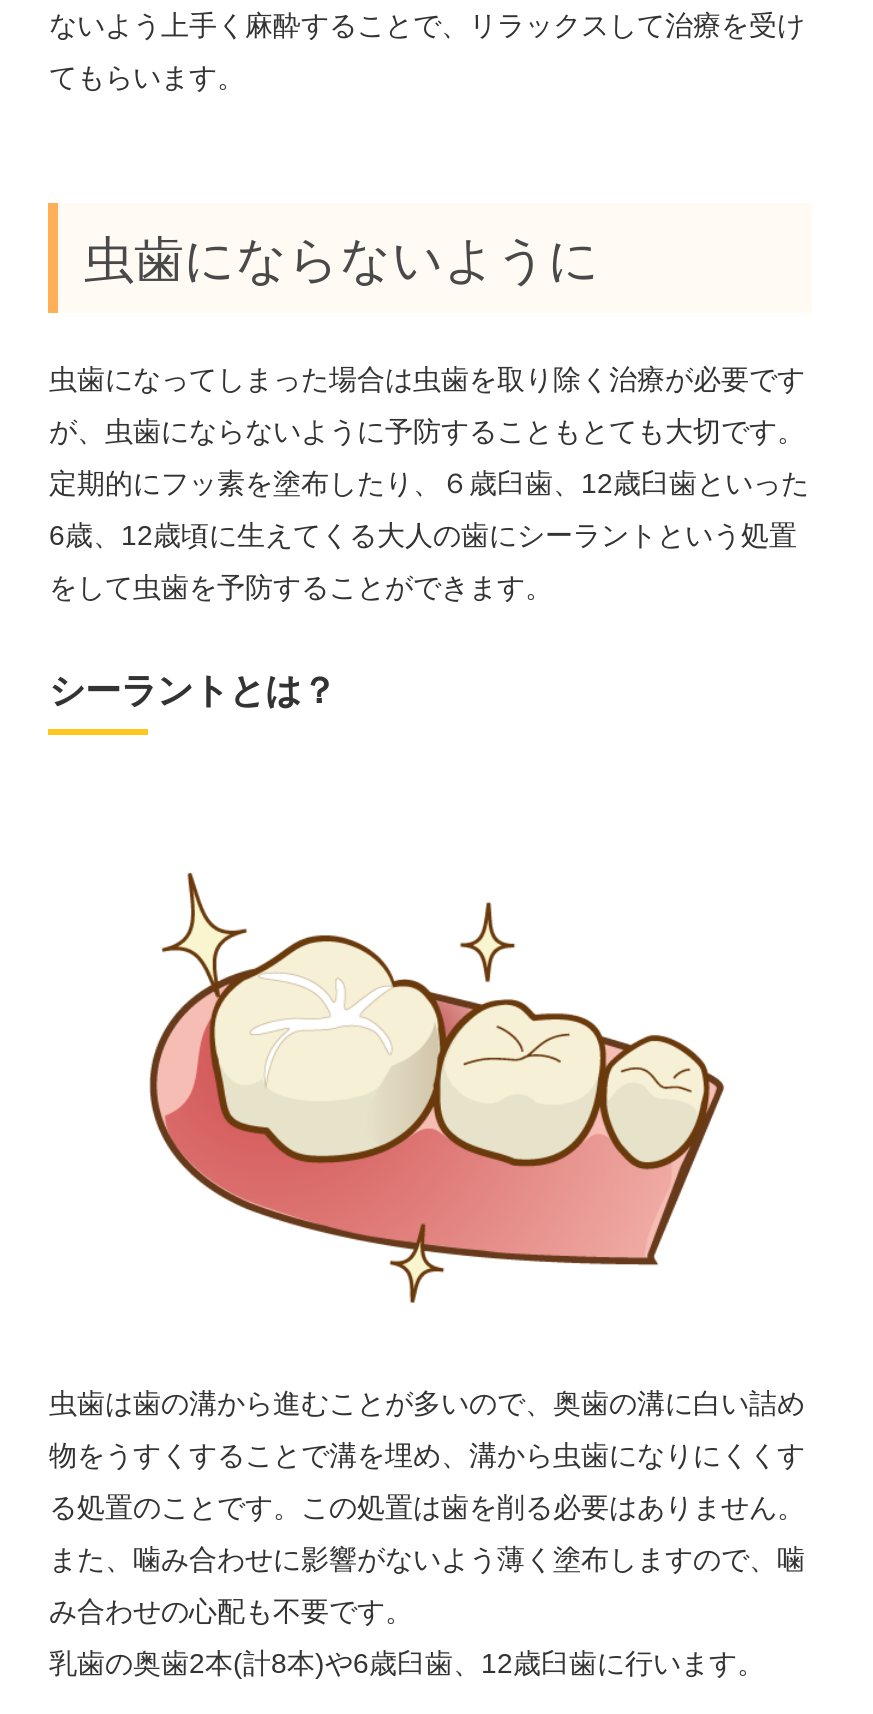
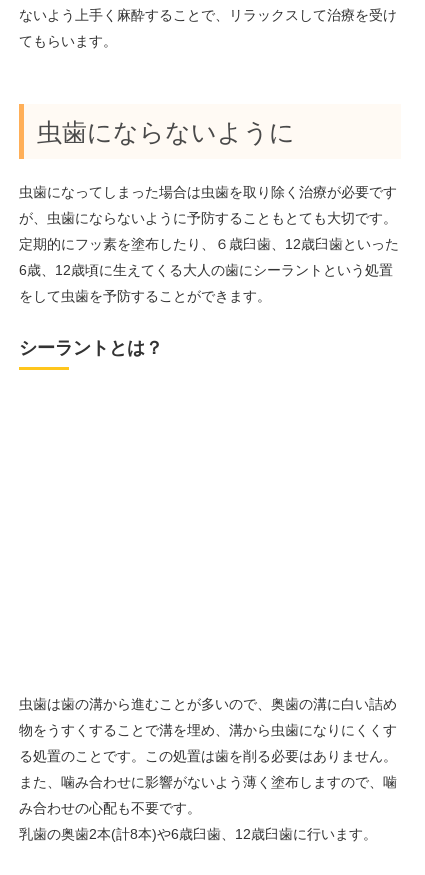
- [image]
